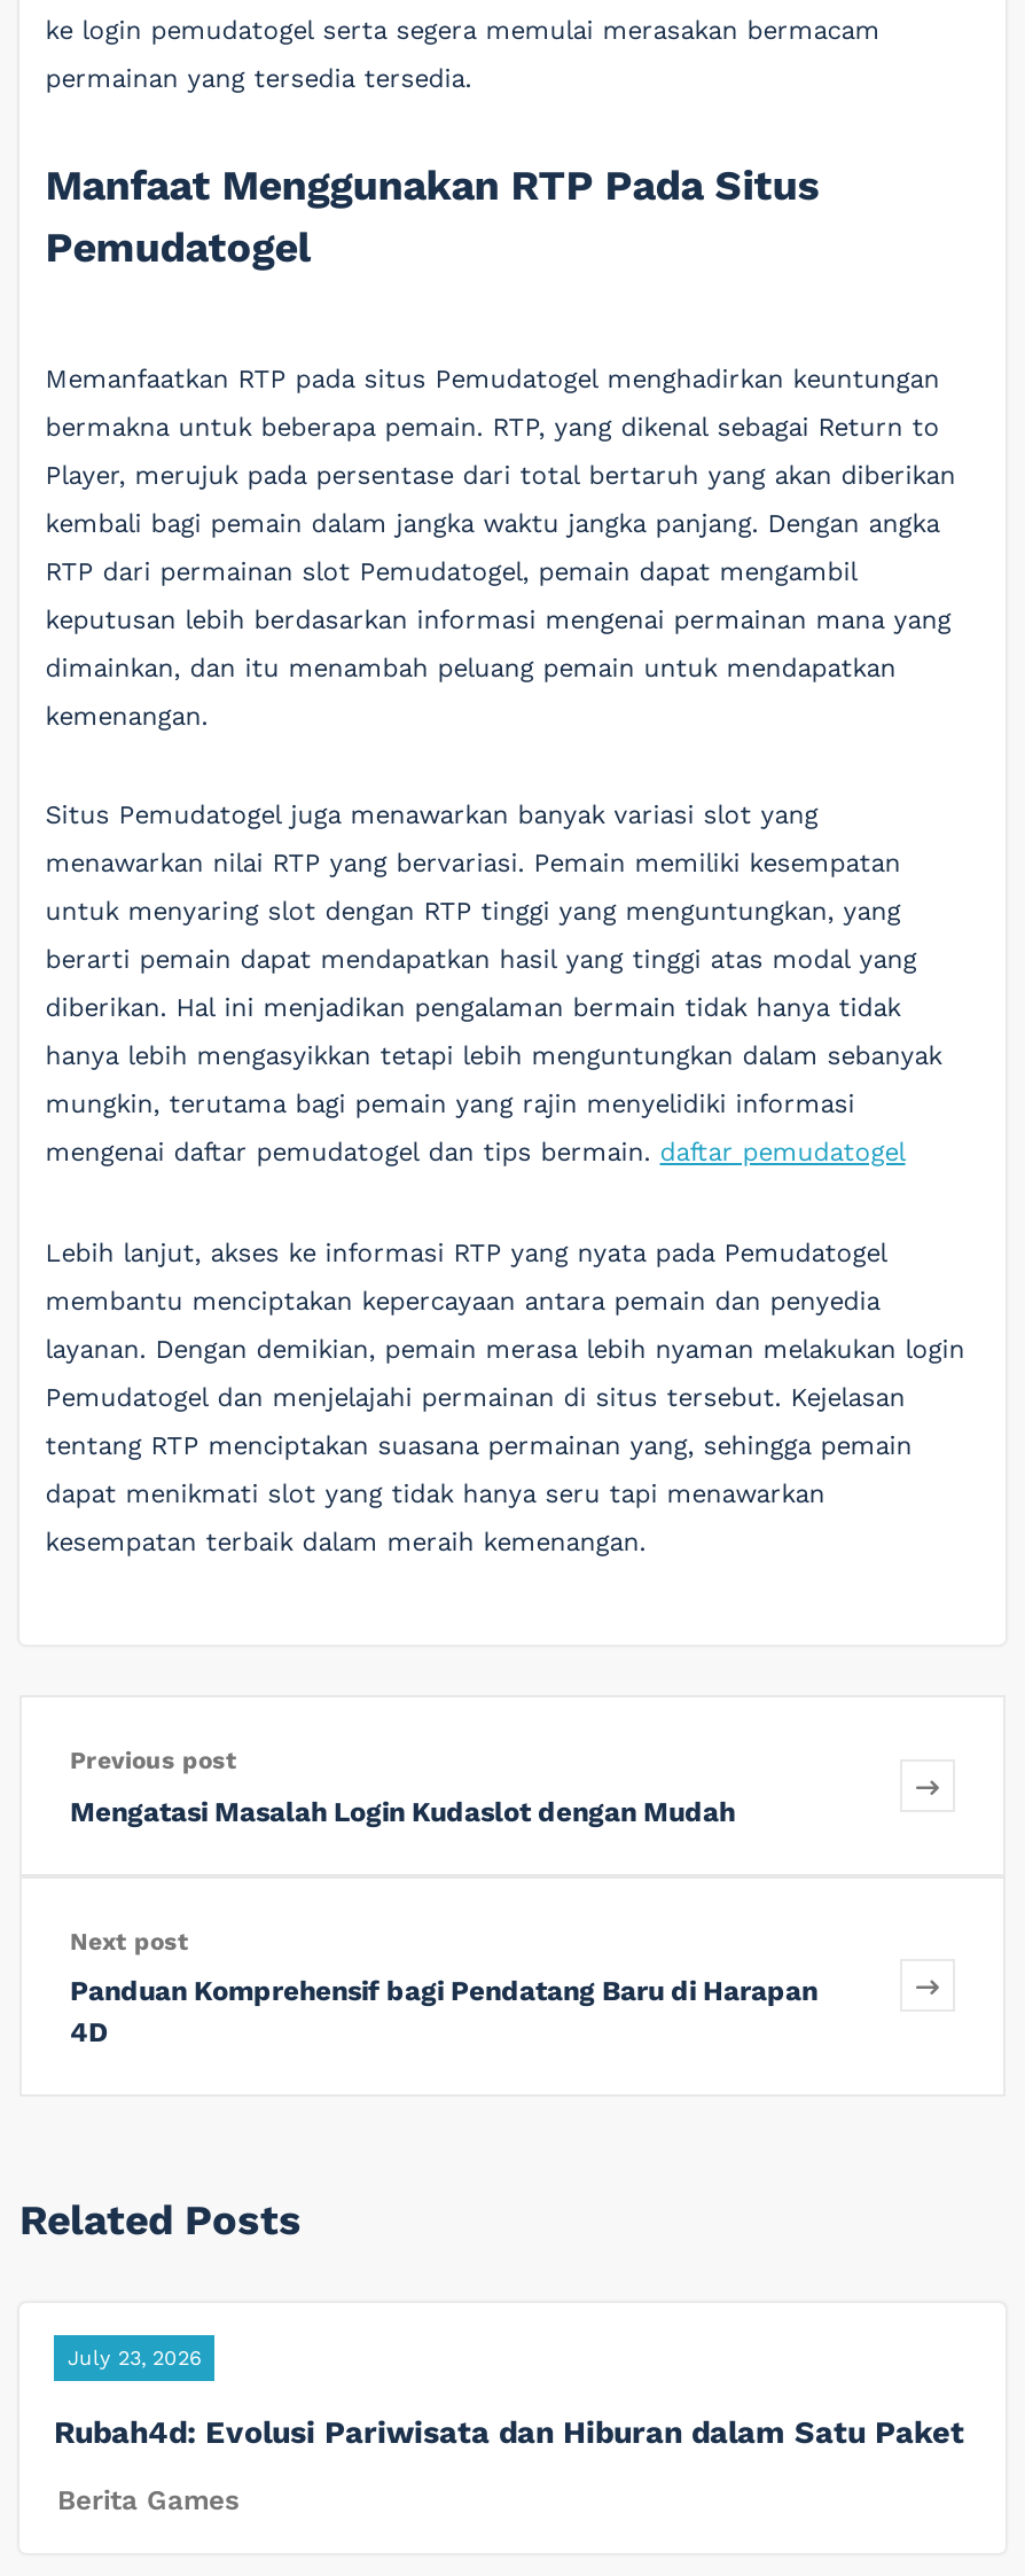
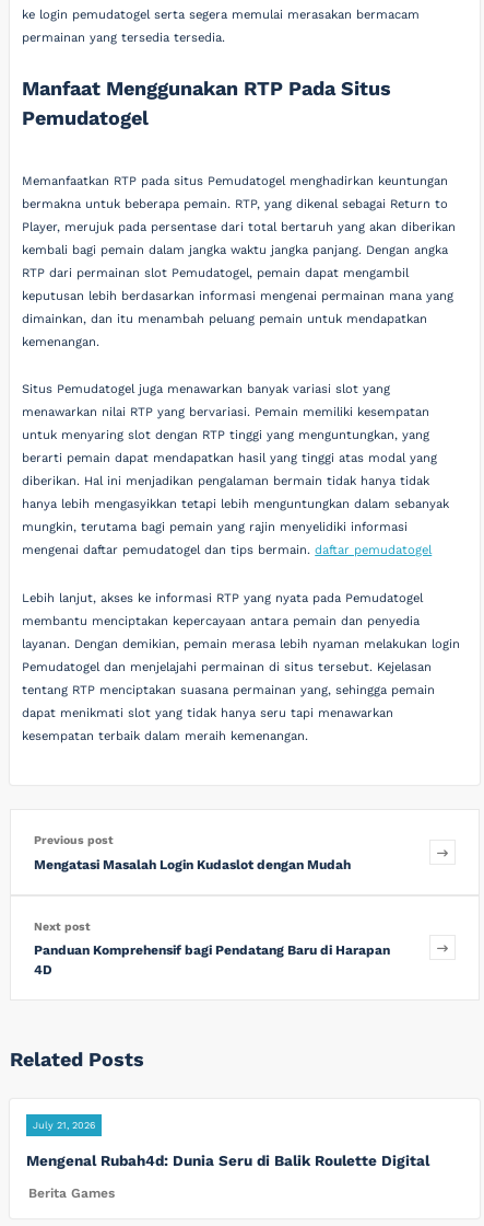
- July 23, 2026
+ July 21, 2026

- Rubah4d: Evolusi Pariwisata dan Hiburan dalam Satu Paket
+ Mengenal Rubah4d: Dunia Seru di Balik Roulette Digital
